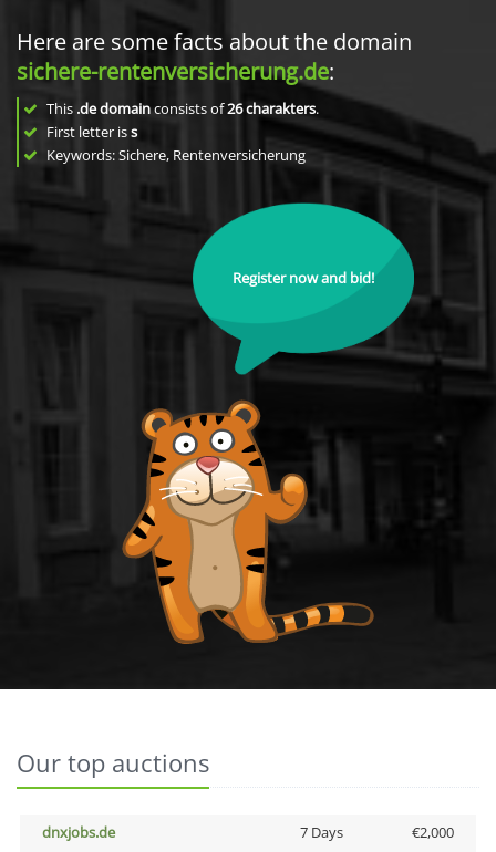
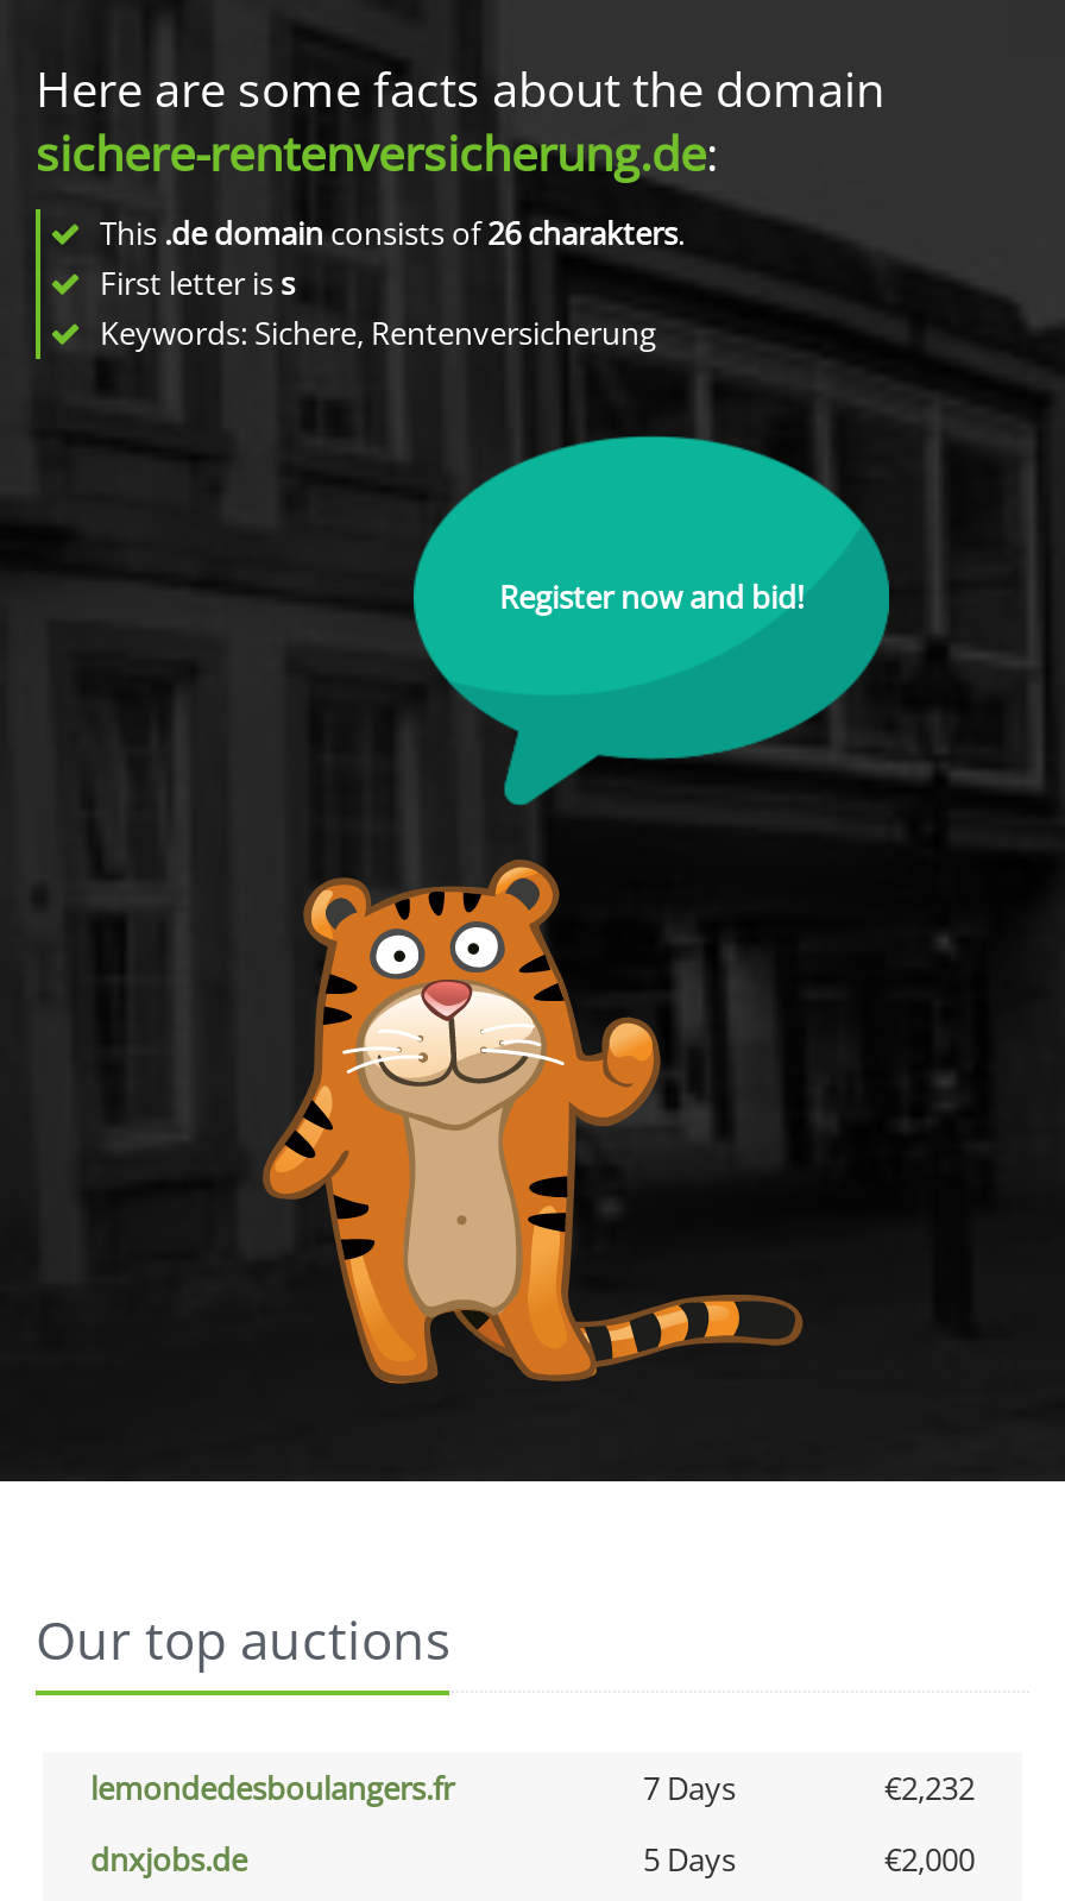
+ lemondedesboulangers.fr
+ 7 Days
+ €2,232

- 7 Days
+ 5 Days
